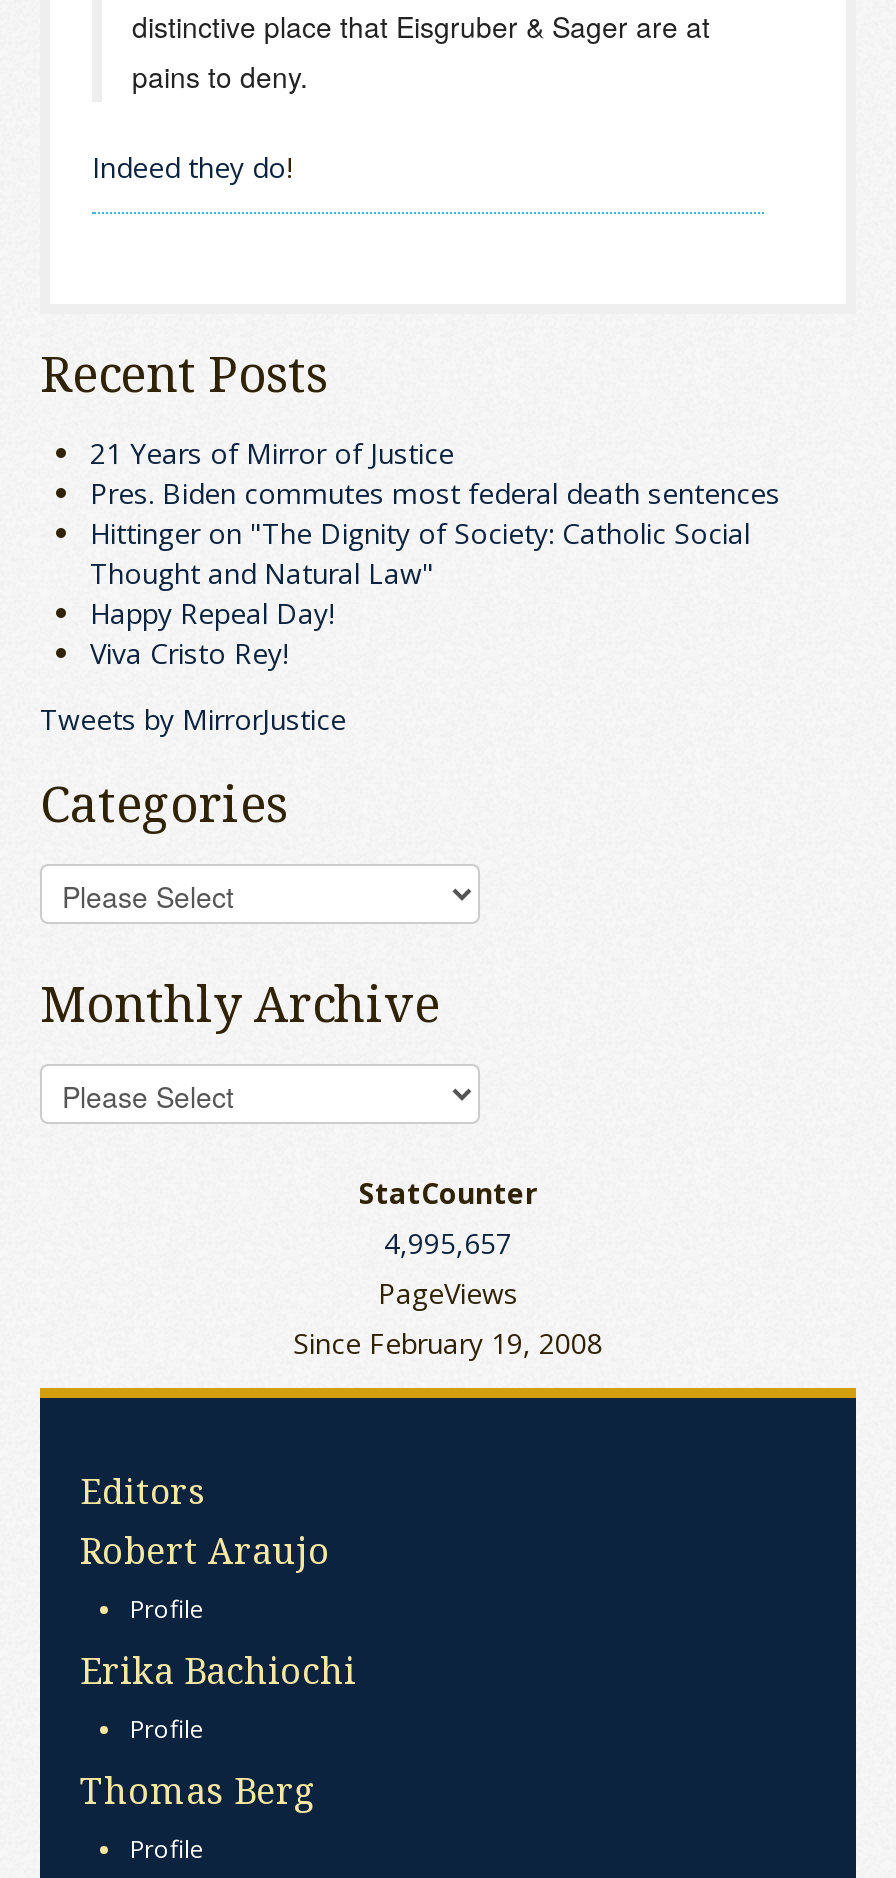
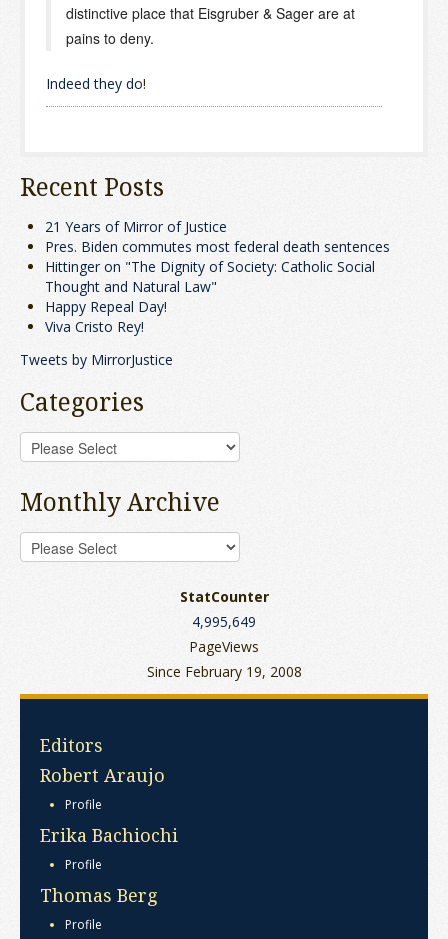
- 4,995,657
+ 4,995,649
